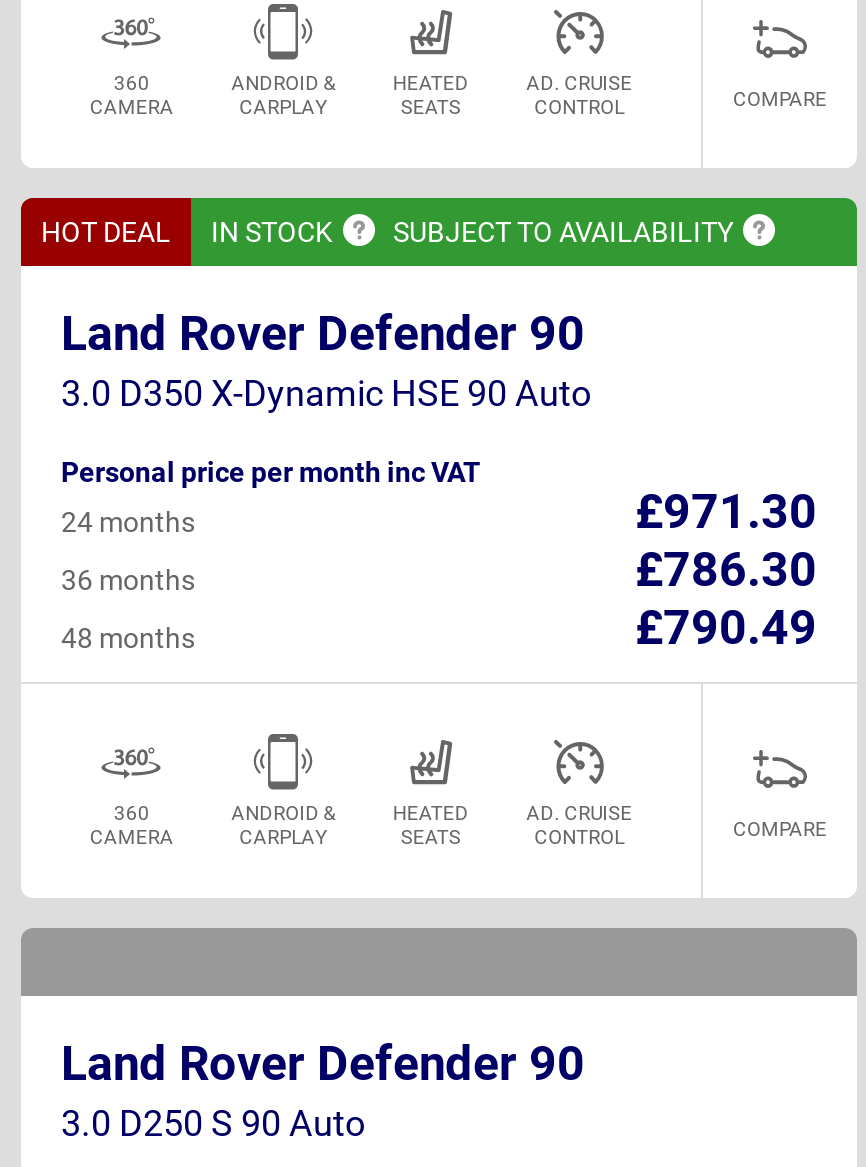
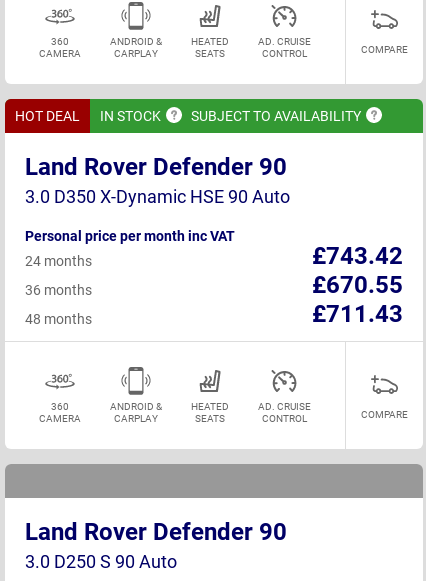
- £971.30
+ £743.42

- £786.30
+ £670.55

- £790.49
+ £711.43
